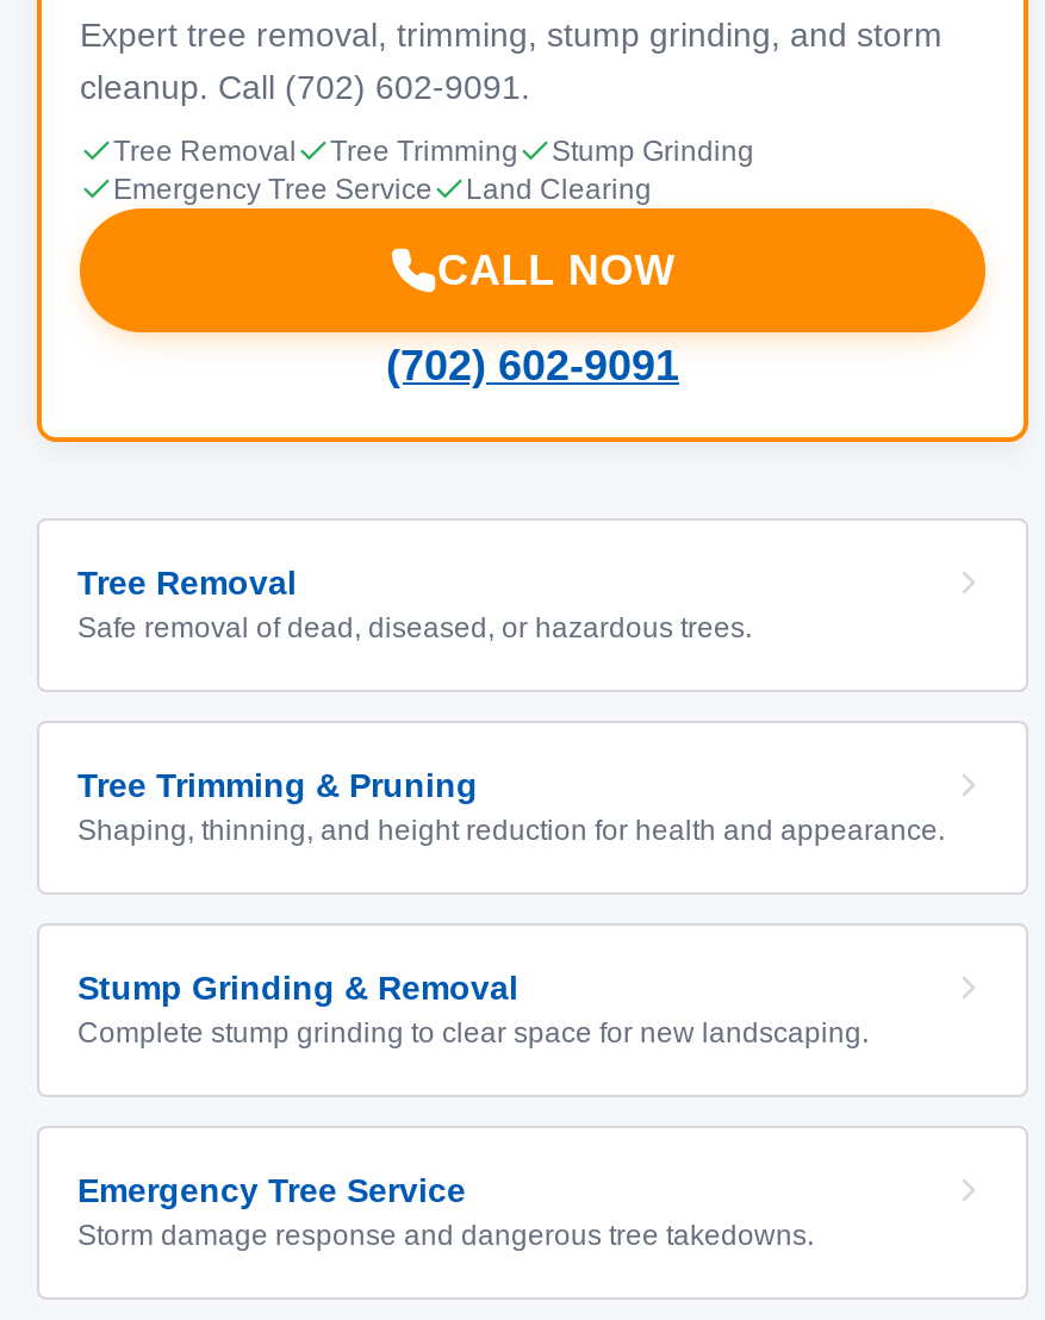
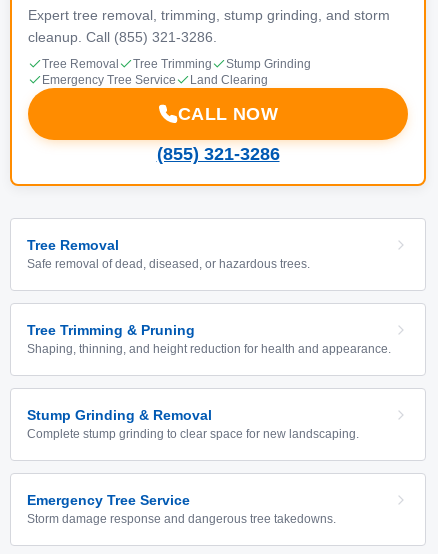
- cleanup. Call (702) 602-9091.
+ cleanup. Call (855) 321-3286.

- (702) 602-9091
+ (855) 321-3286
